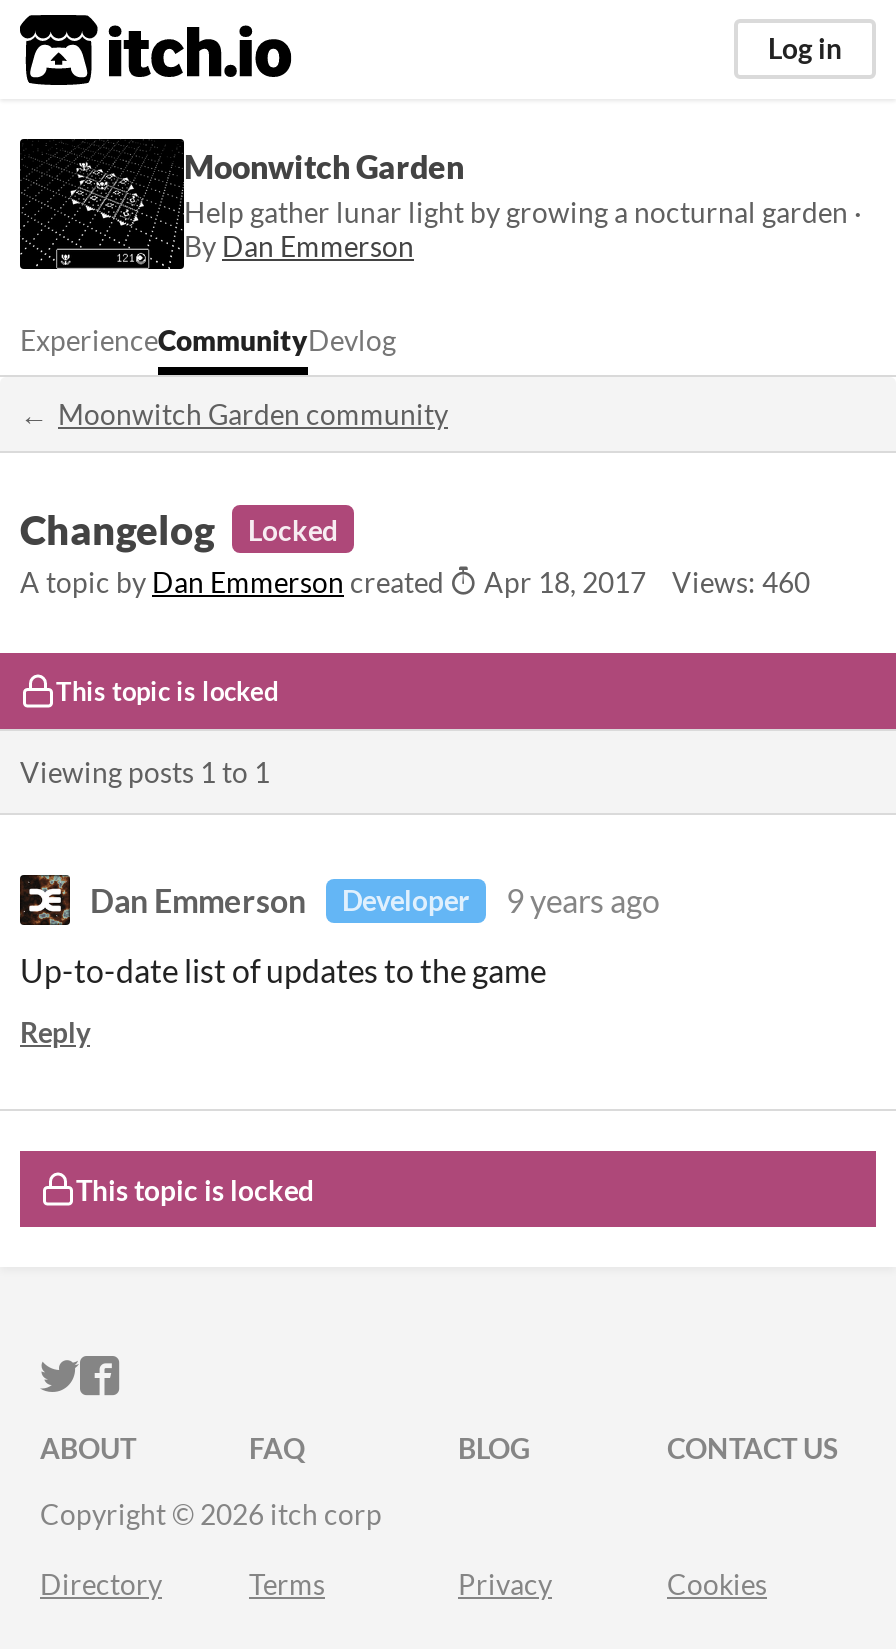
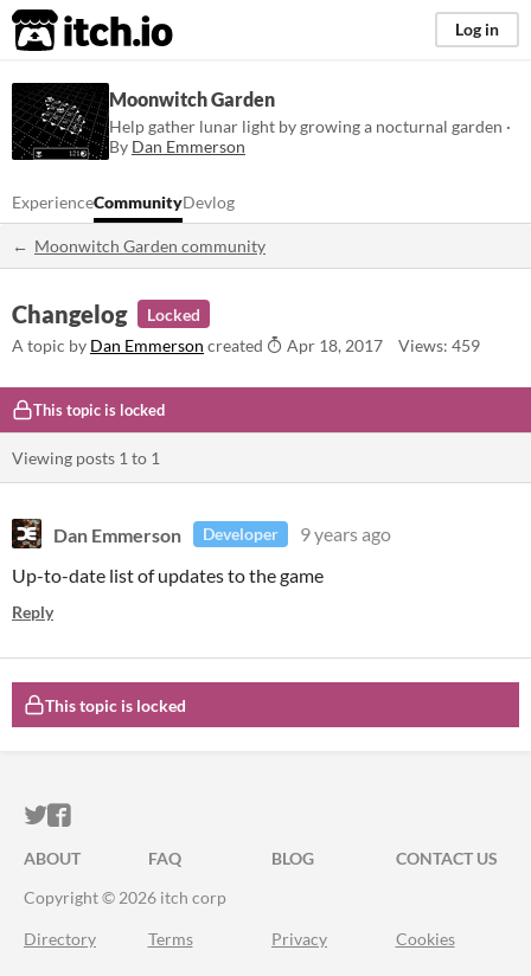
- A topic by Dan Emmerson created Apr 18, 2017 Views: 460
+ A topic by Dan Emmerson created Apr 18, 2017 Views: 459
